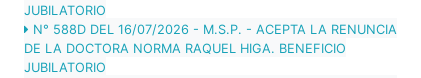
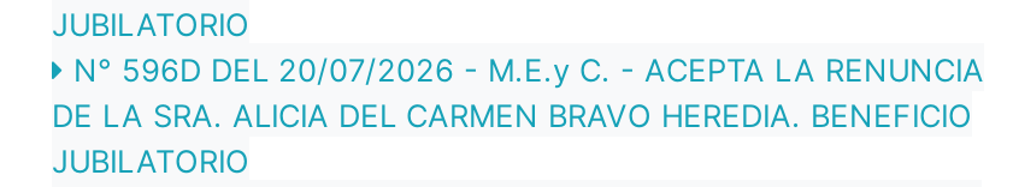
- N° 588D DEL 16/07/2026 - M.S.P. - ACEPTA LA RENUNCIA
- DE LA DOCTORA NORMA RAQUEL HIGA. BENEFICIO
+ N° 596D DEL 20/07/2026 - M.E.y C. - ACEPTA LA RENUNCIA
+ DE LA SRA. ALICIA DEL CARMEN BRAVO HEREDIA. BENEFICIO
